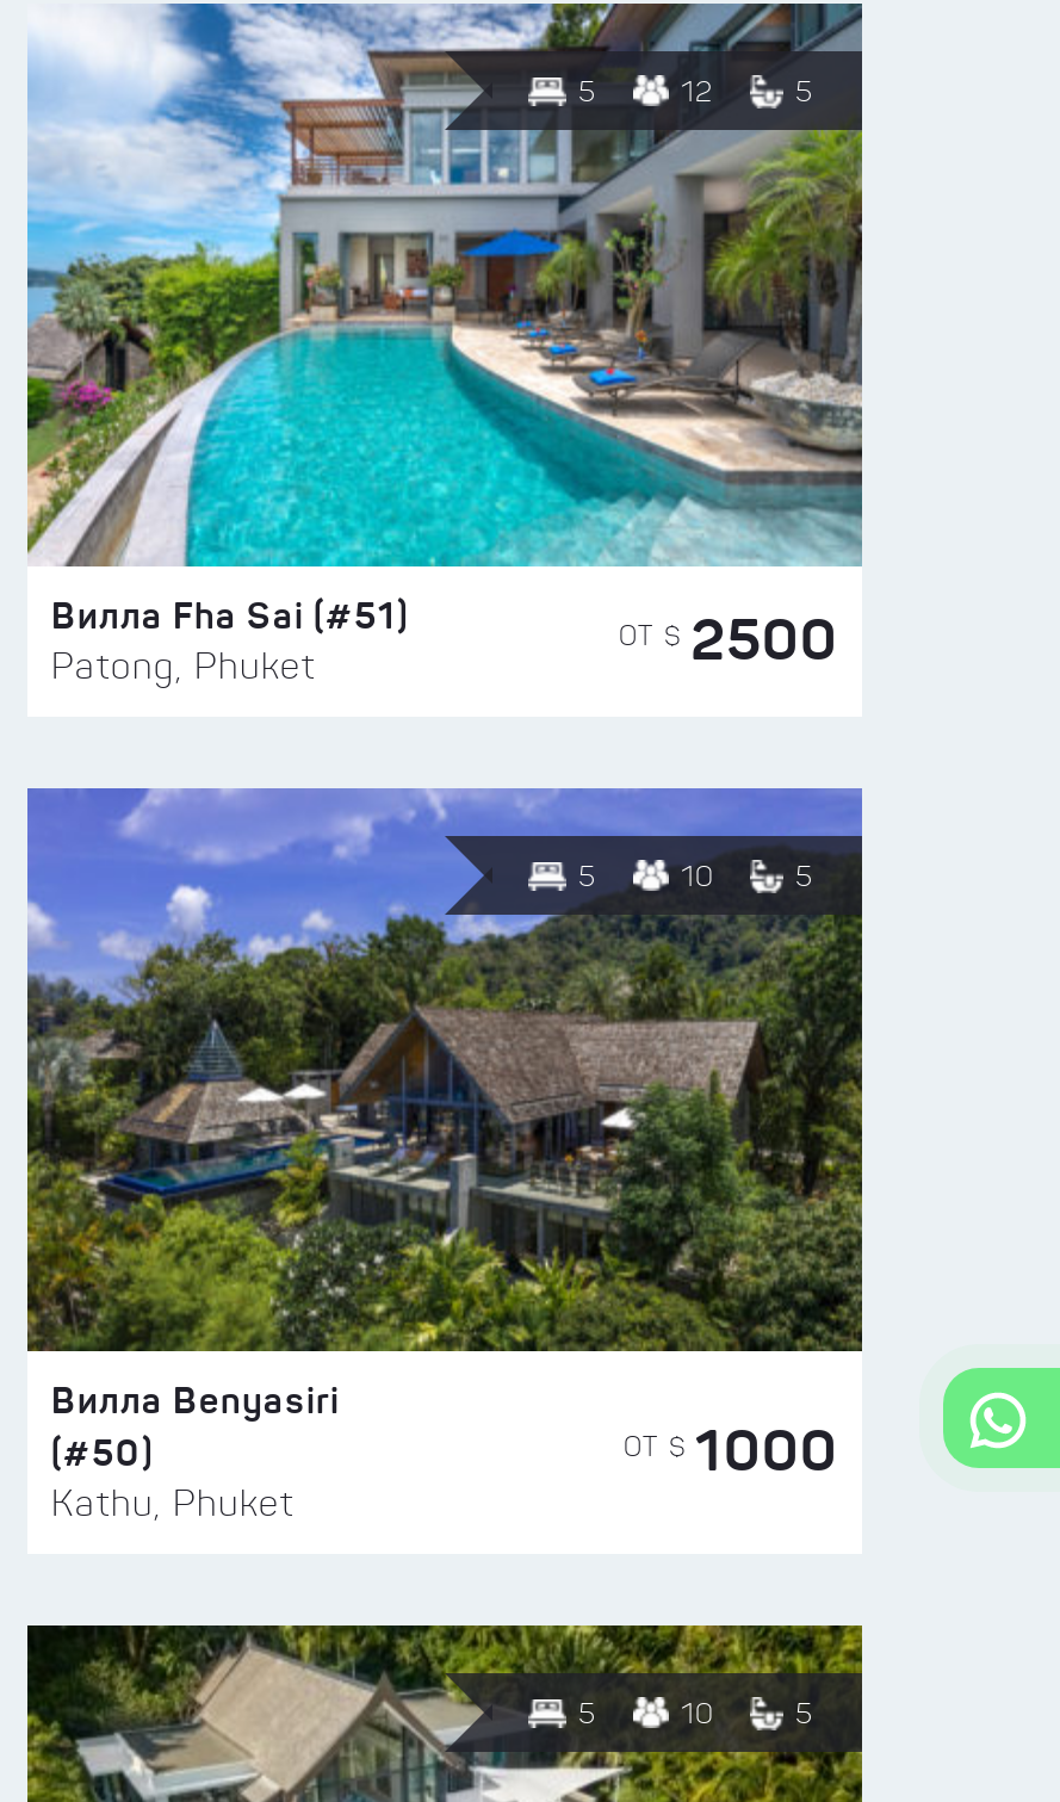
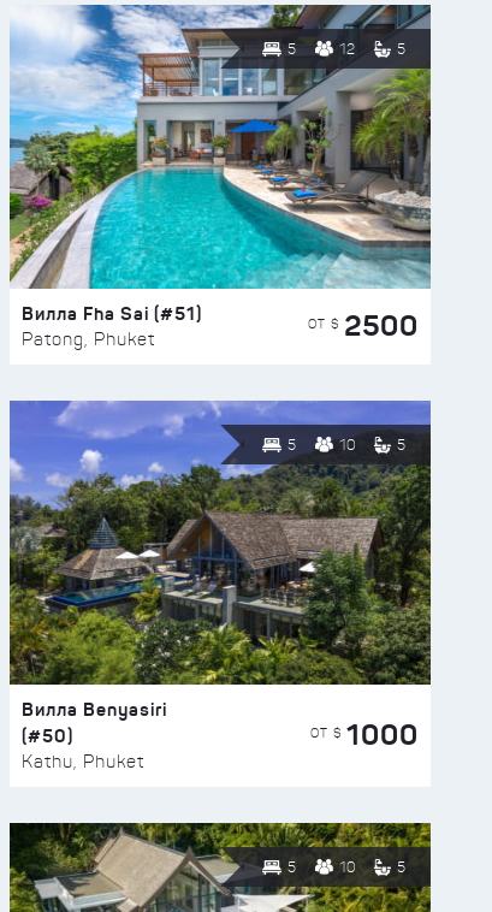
- [image]
